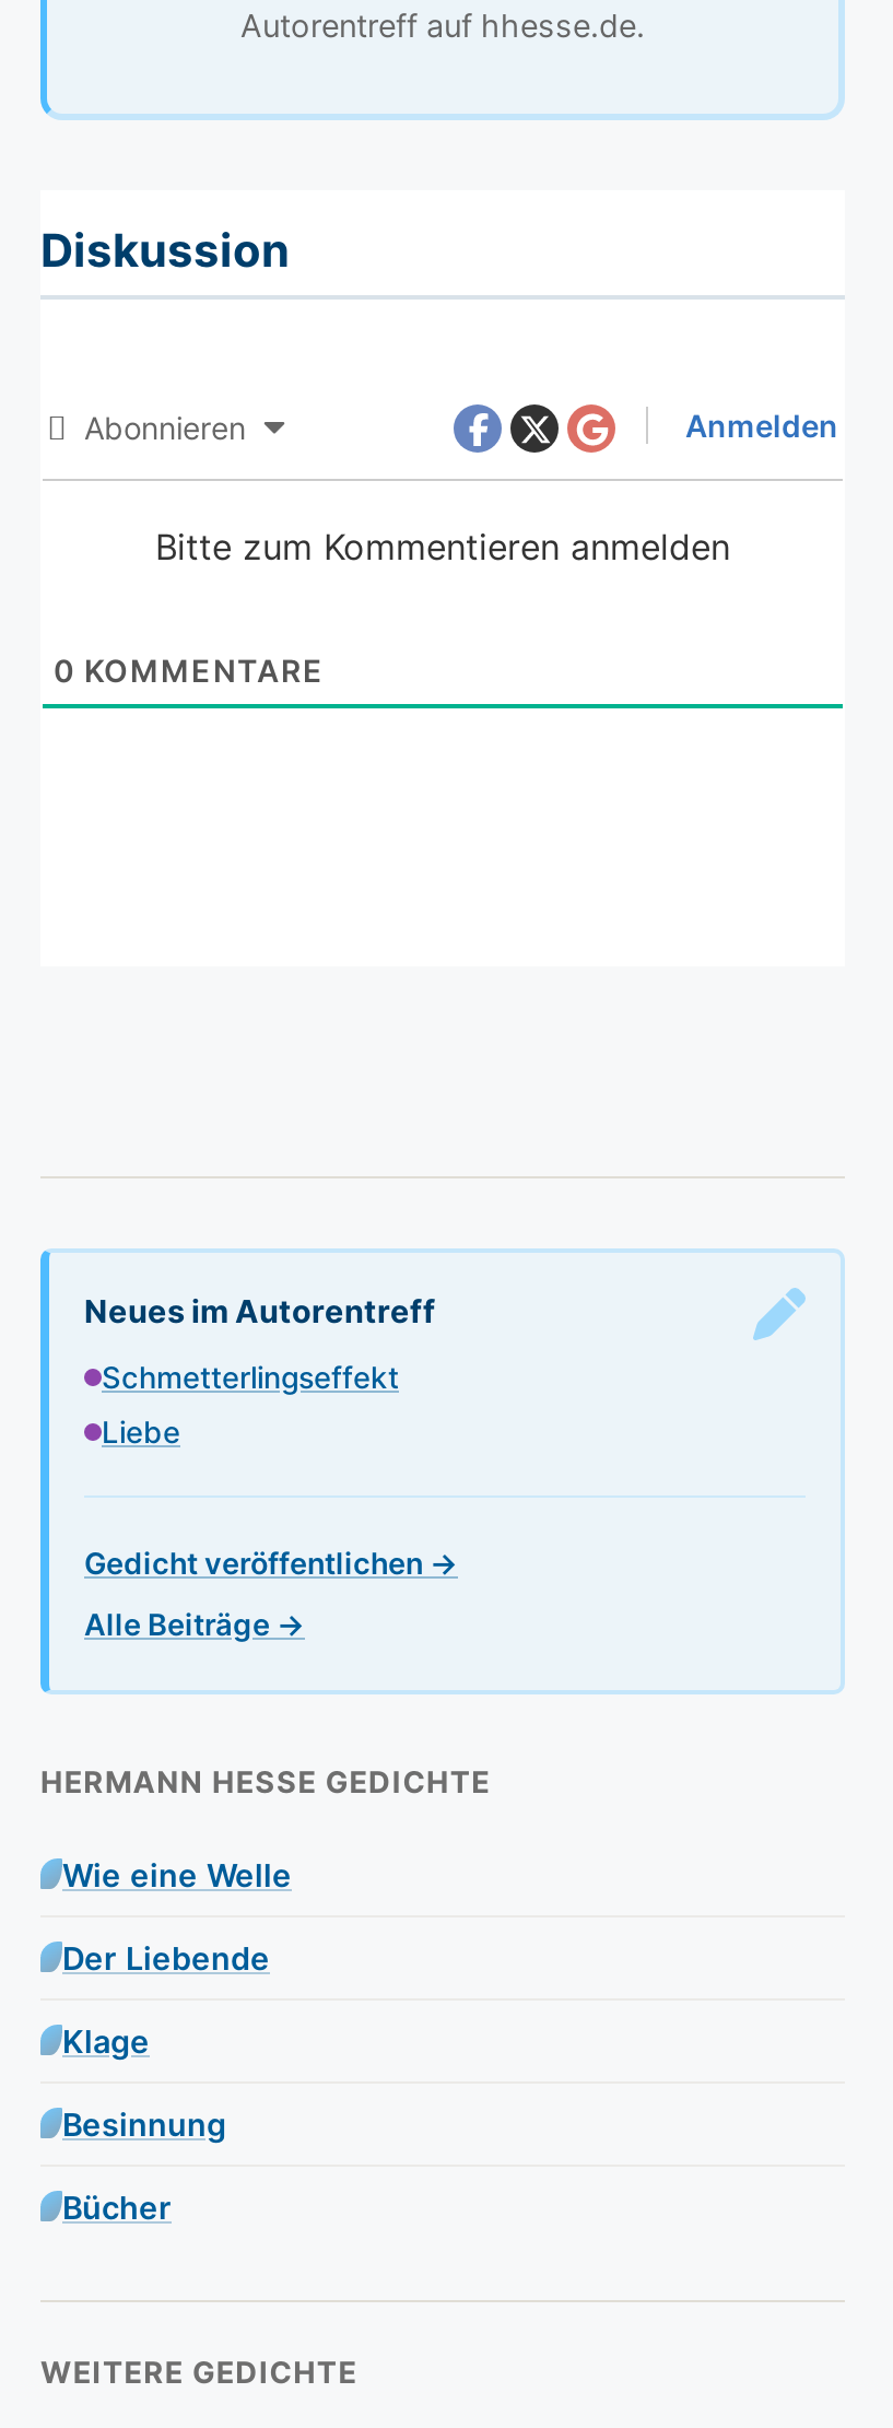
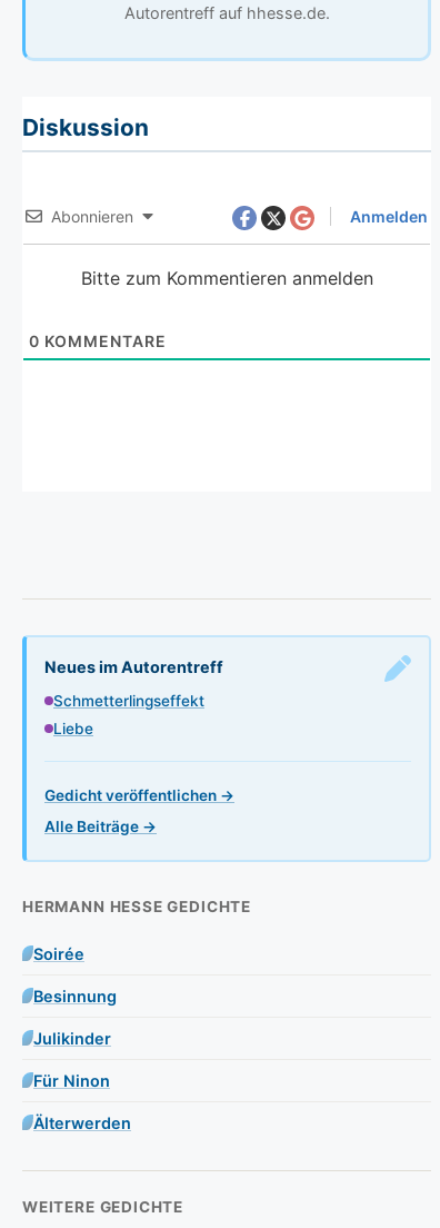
- Wie eine Welle
- Der Liebende
- Klage
+ Soirée

moved up: Besinnung

- Bücher
+ Julikinder
+ Für Ninon
+ Älterwerden
